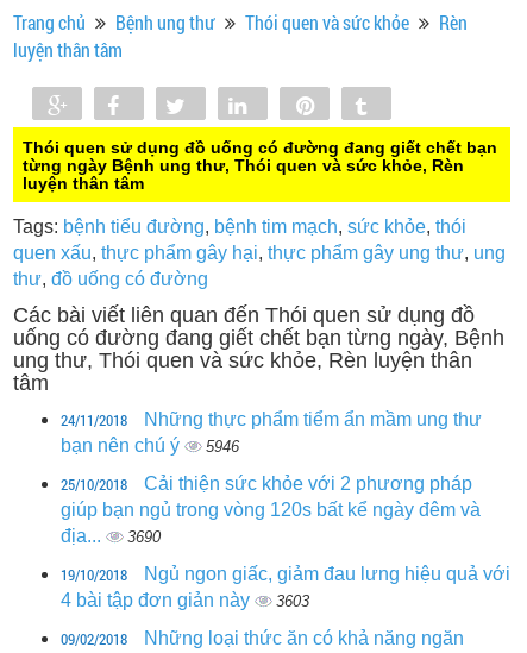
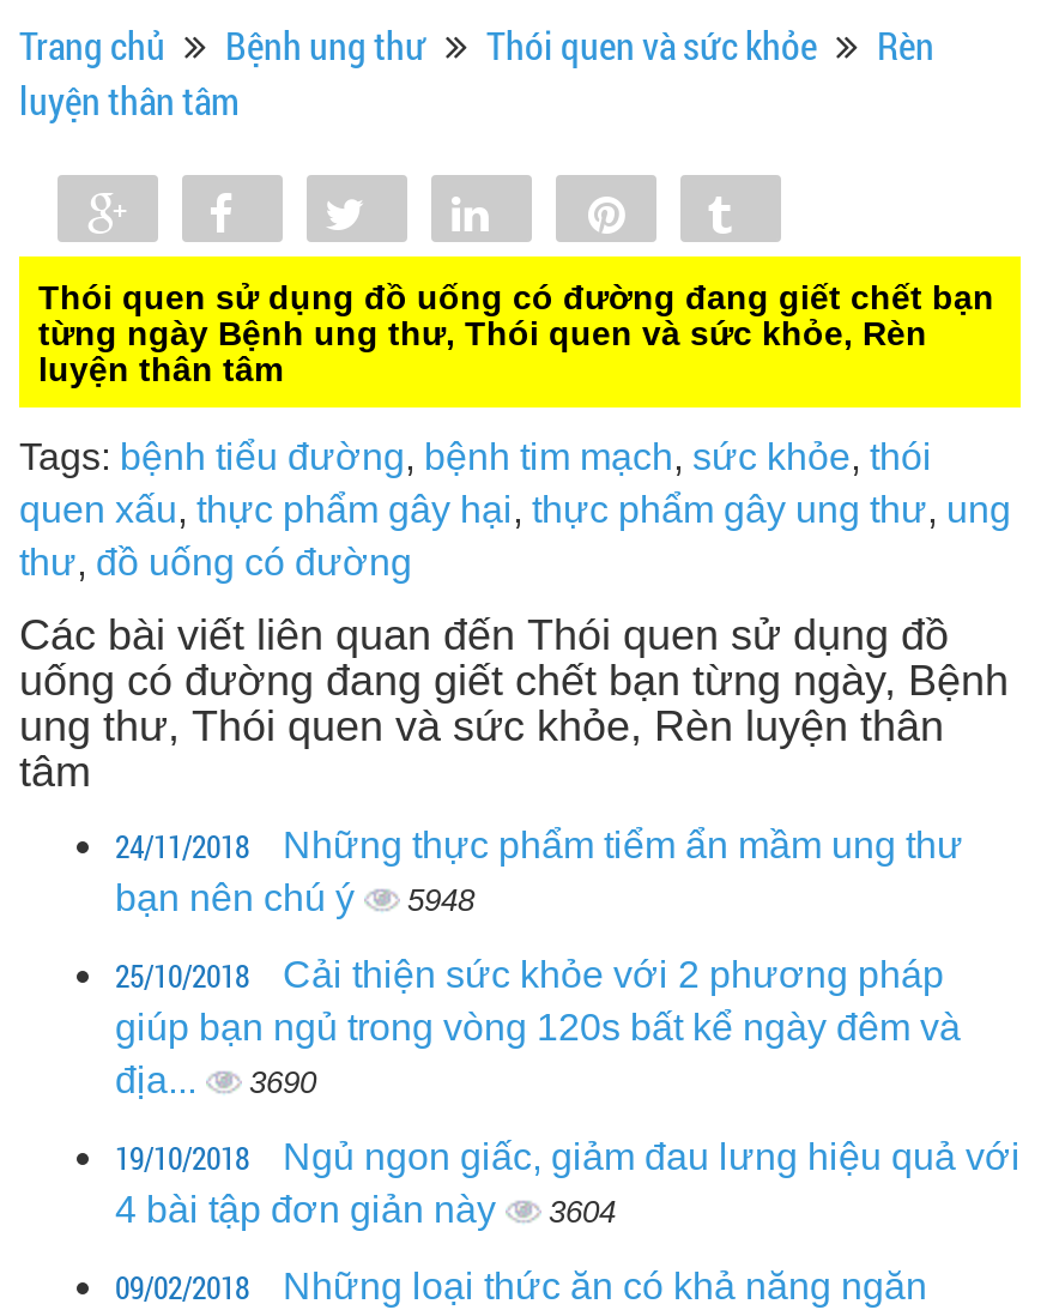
- bạn nên chú ý 5946
+ bạn nên chú ý 5948

- 4 bài tập đơn giản này 3603
+ 4 bài tập đơn giản này 3604
